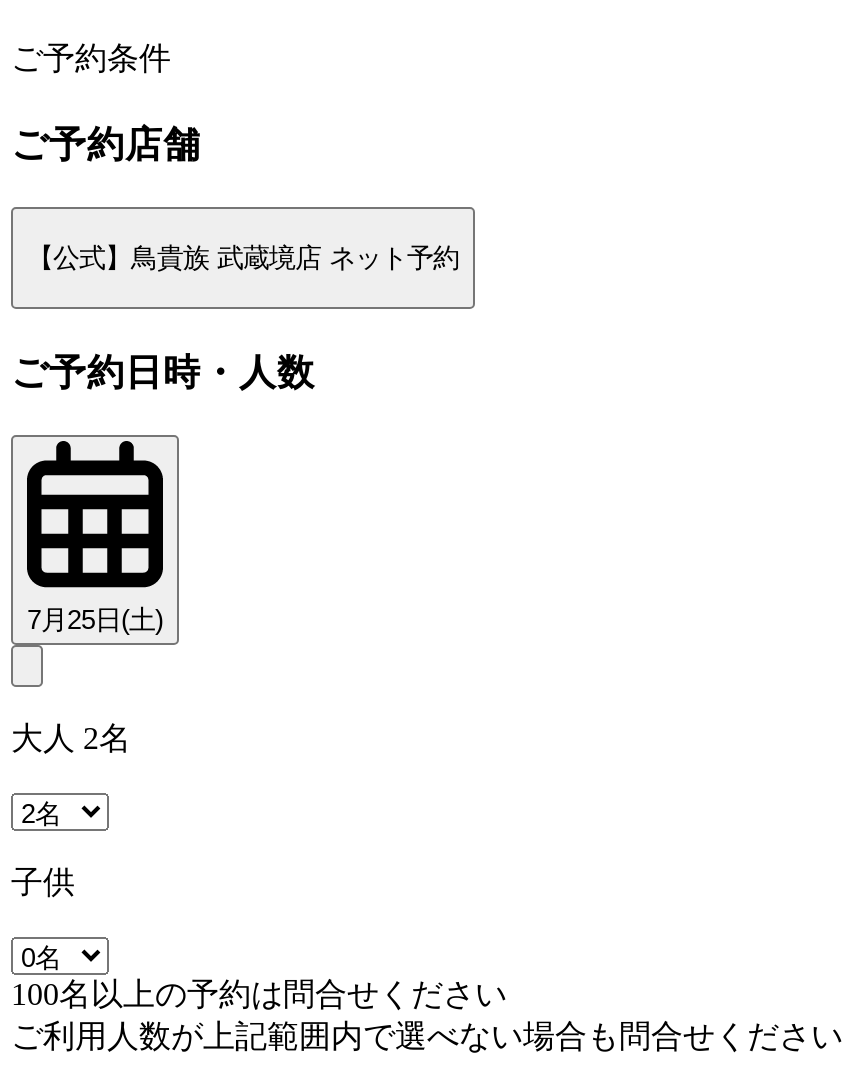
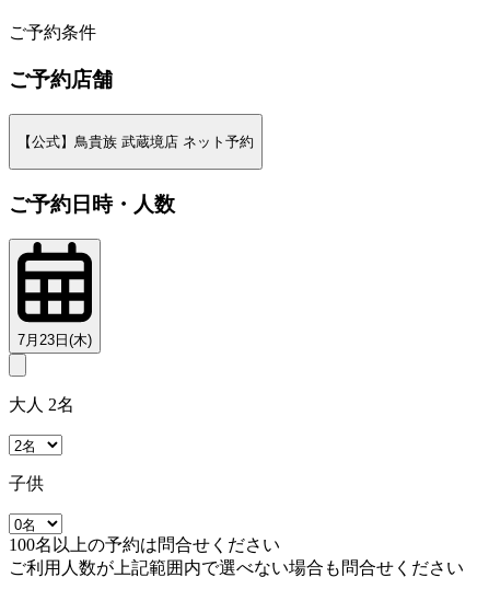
- 7月25日(土)
+ 7月23日(木)
